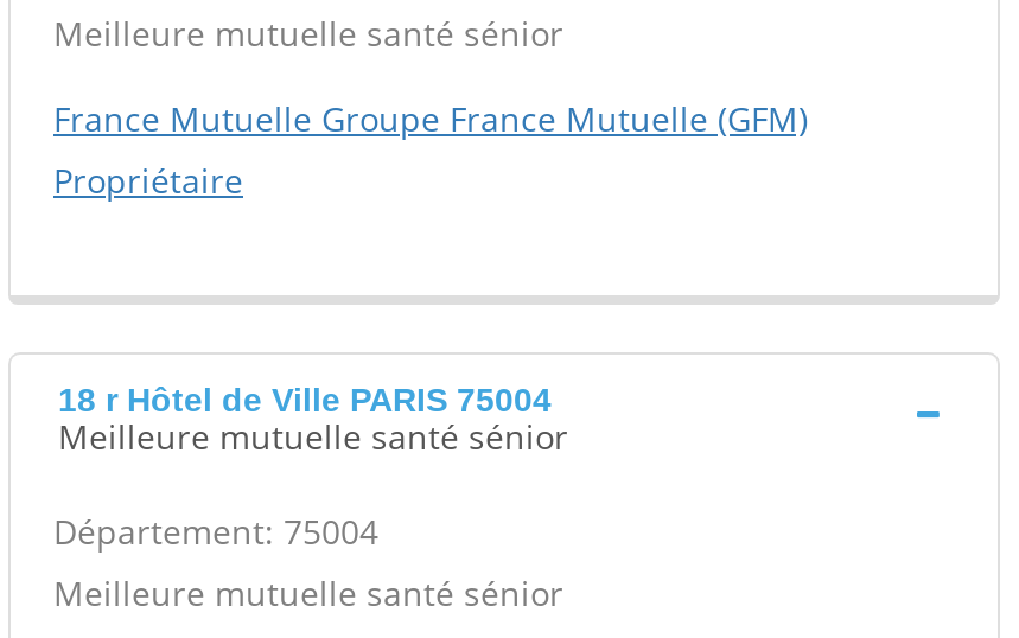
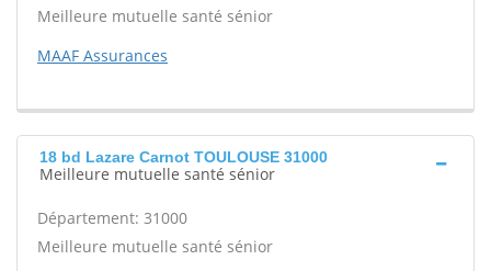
- France Mutuelle Groupe France Mutuelle (GFM)
- Propriétaire
+ MAAF Assurances

- 18 r Hôtel de Ville PARIS 75004
+ 18 bd Lazare Carnot TOULOUSE 31000

- Département: 75004
+ Département: 31000
